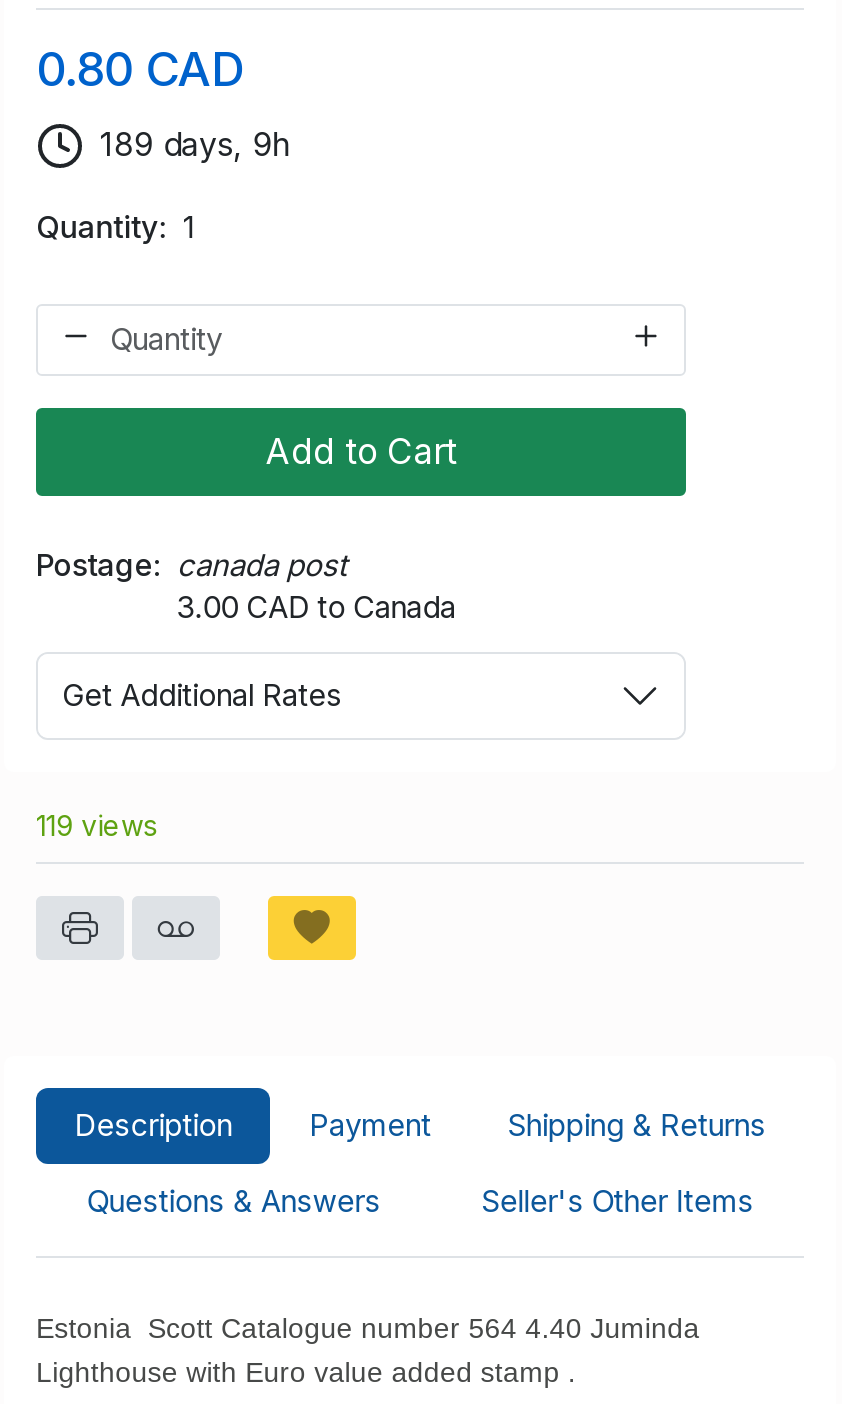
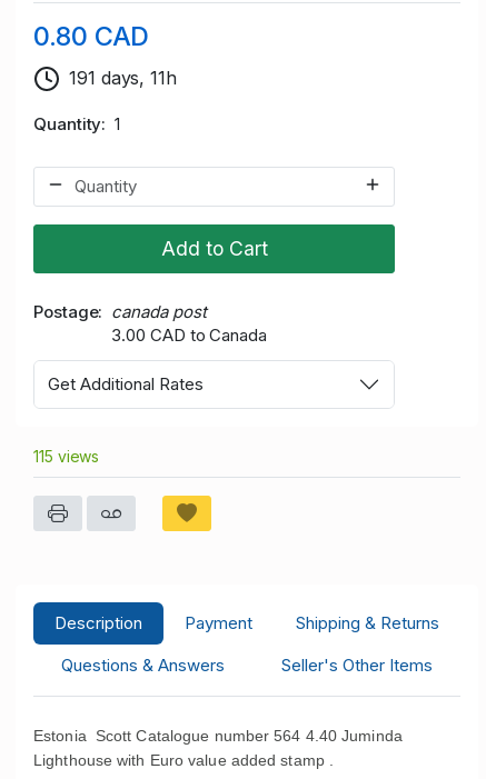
- 189 days, 9h
+ 191 days, 11h

- 119 views
+ 115 views
